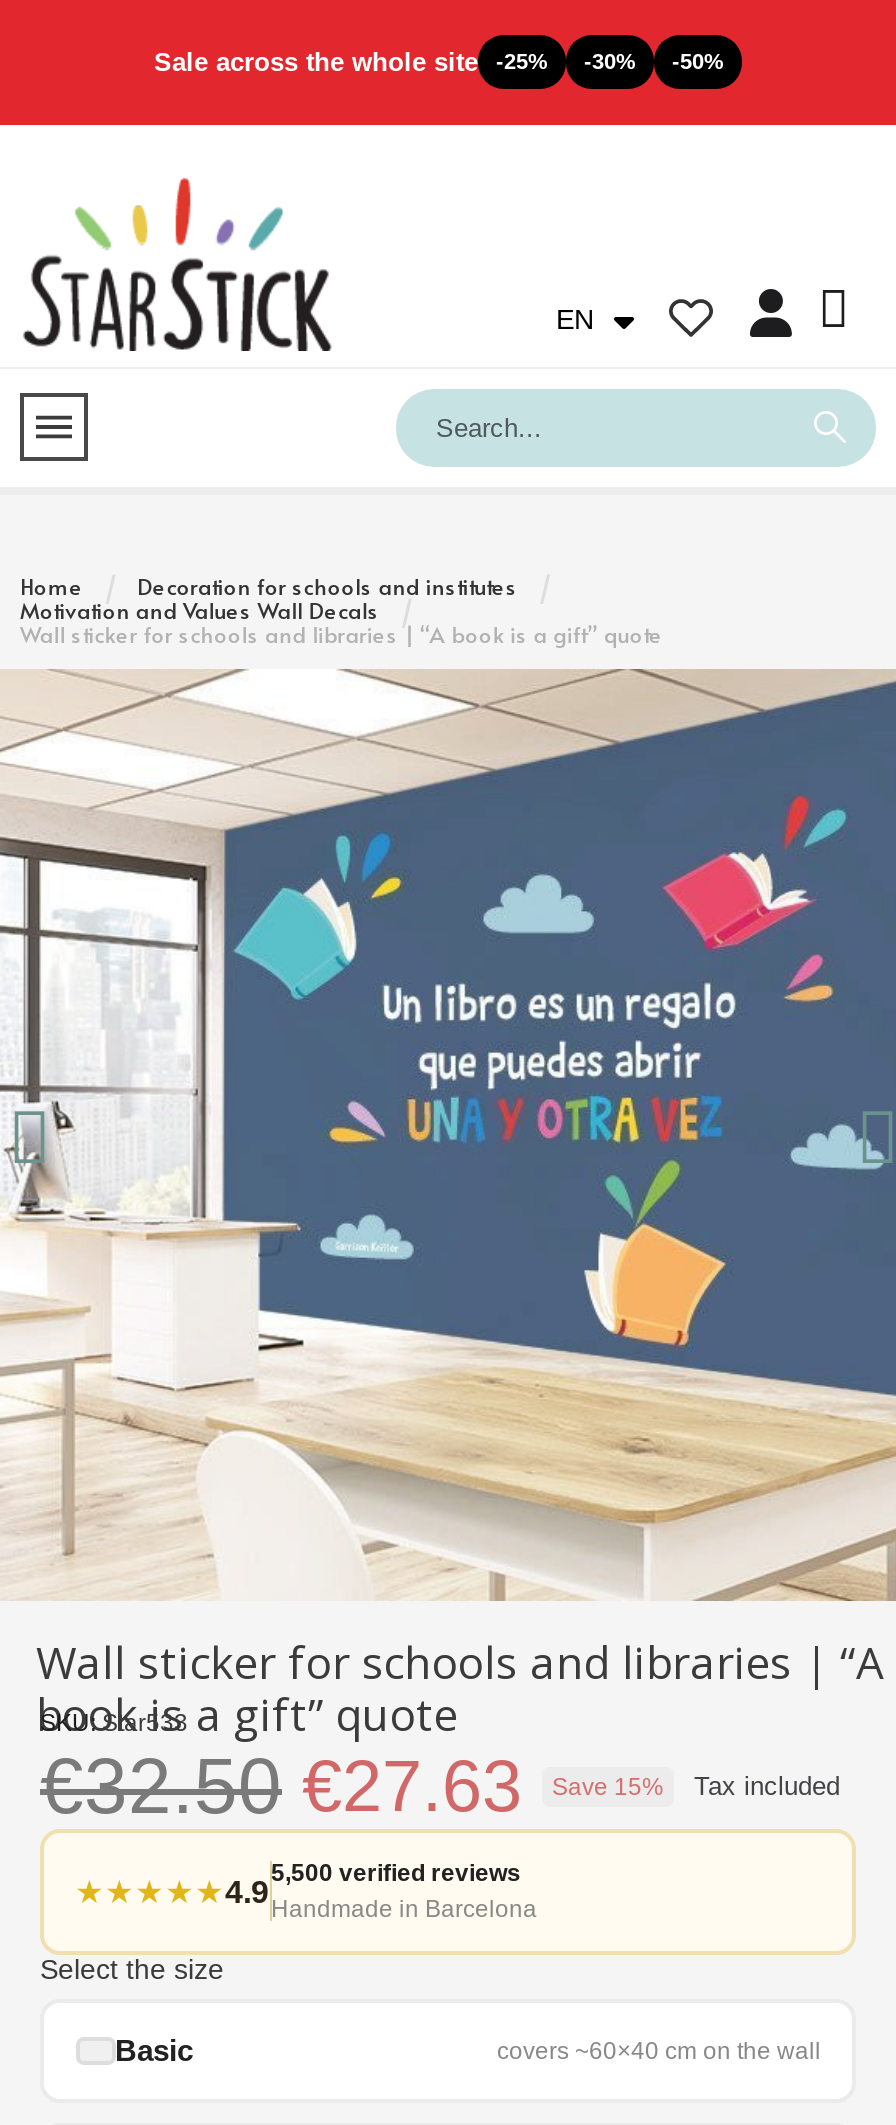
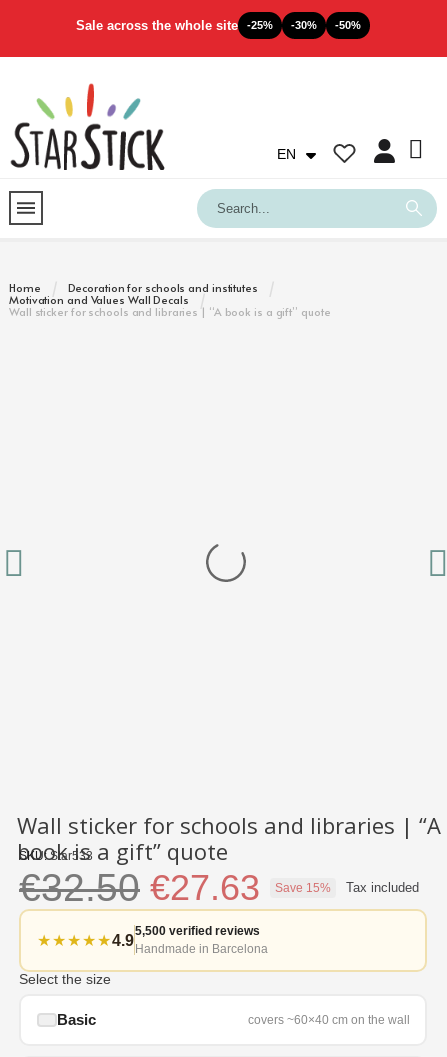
- [image]
